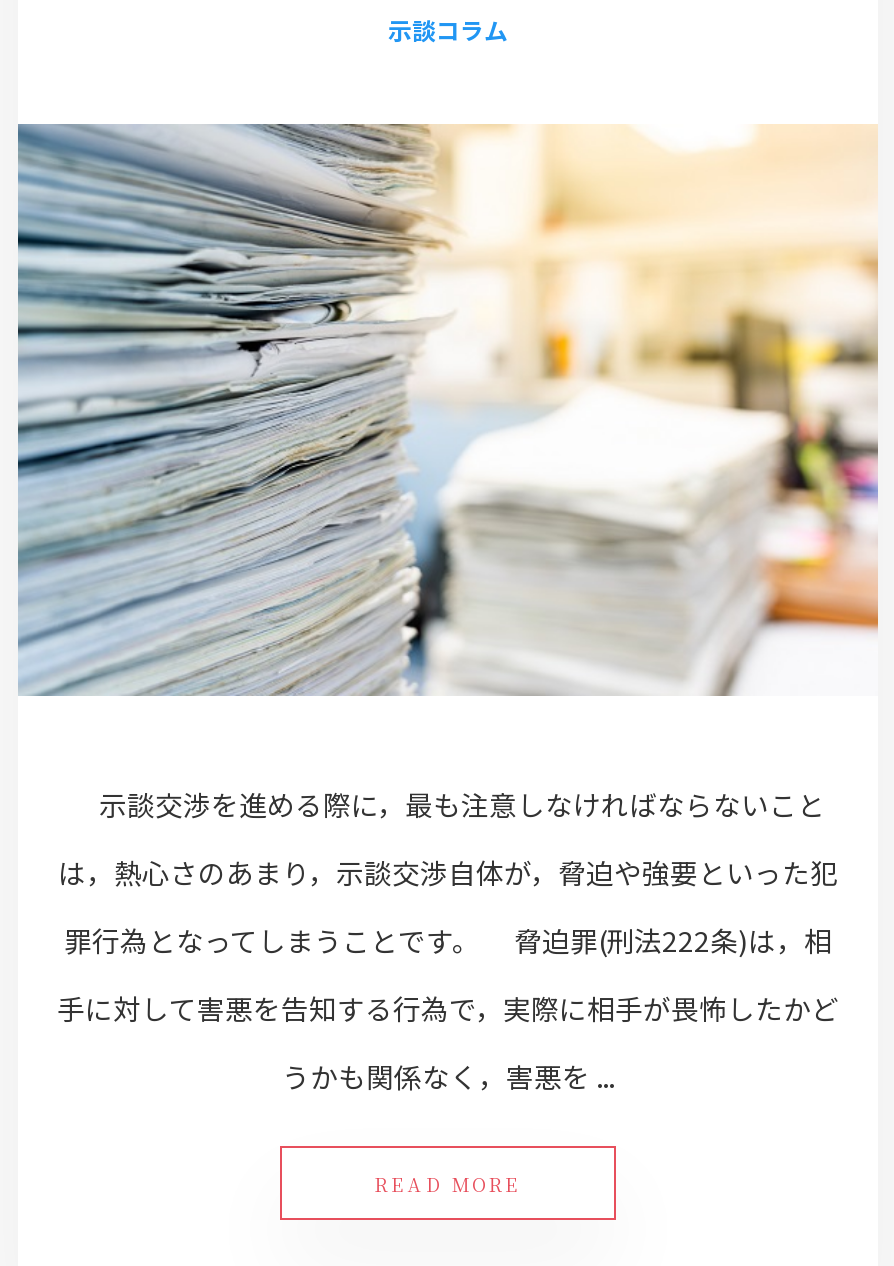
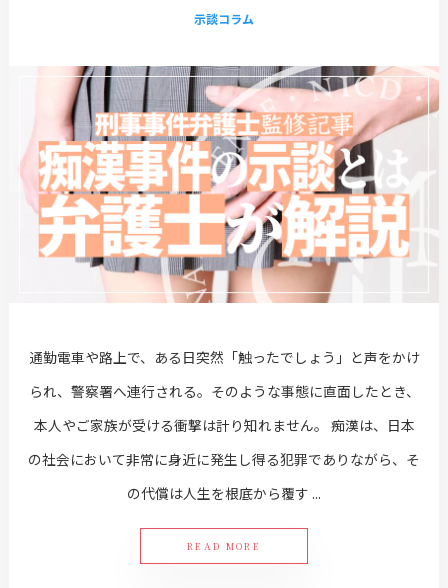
- [image]
+ [image]

- 示談交渉を進める際に，最も注意しなければならないこと
+ 通勤電車や路上で、ある日突然「触ったでしょう」と声をかけ

- は，熱心さのあまり，示談交渉自体が，脅迫や強要といった犯
+ られ、警察署へ連行される。そのような事態に直面したとき、

- 罪行為となってしまうことです。 脅迫罪(刑法222条)は，相
+ 本人やご家族が受ける衝撃は計り知れません。 痴漢は、日本

- 手に対して害悪を告知する行為で，実際に相手が畏怖したかど
+ の社会において非常に身近に発生し得る犯罪でありながら、そ

- うかも関係なく，害悪を ...
+ の代償は人生を根底から覆す ...
